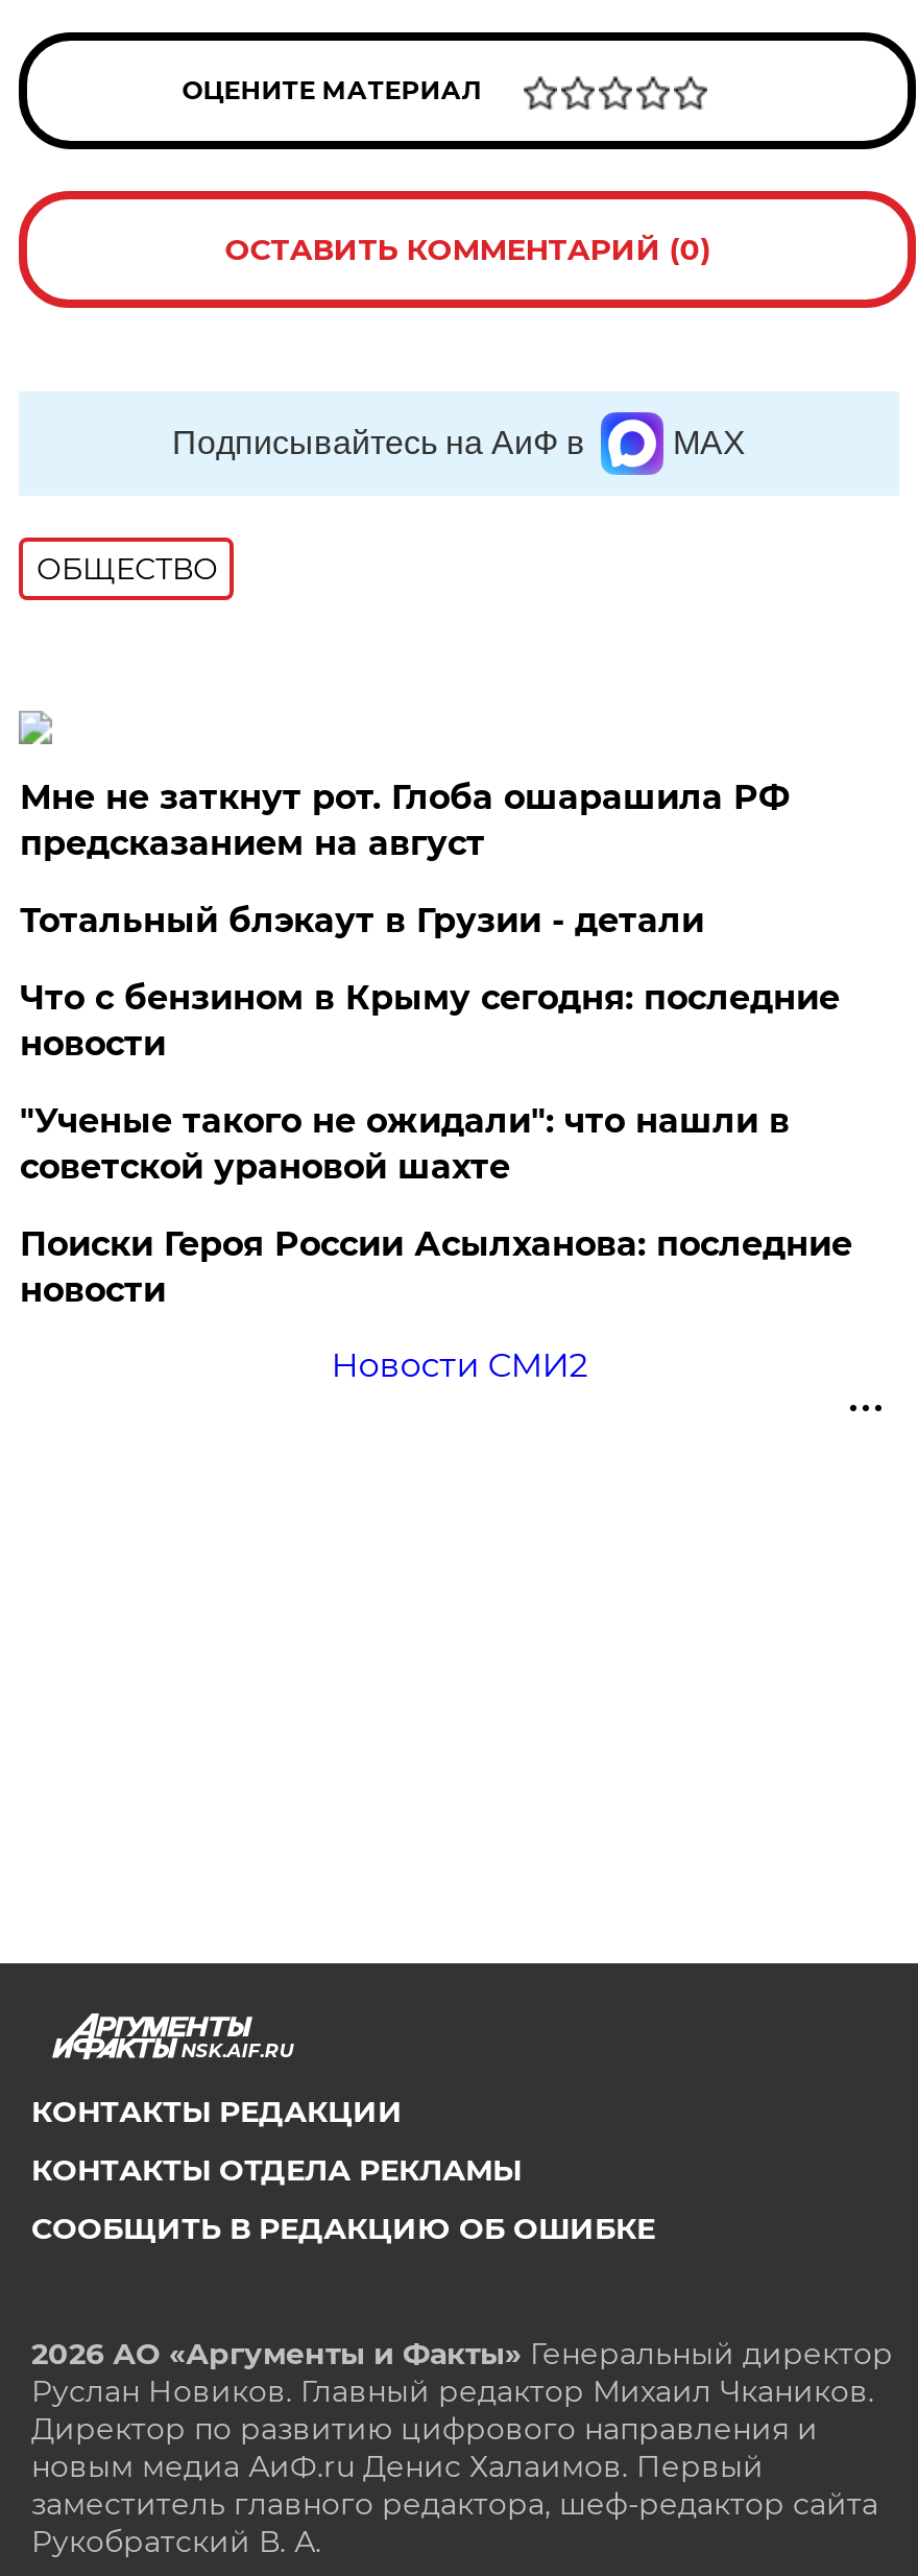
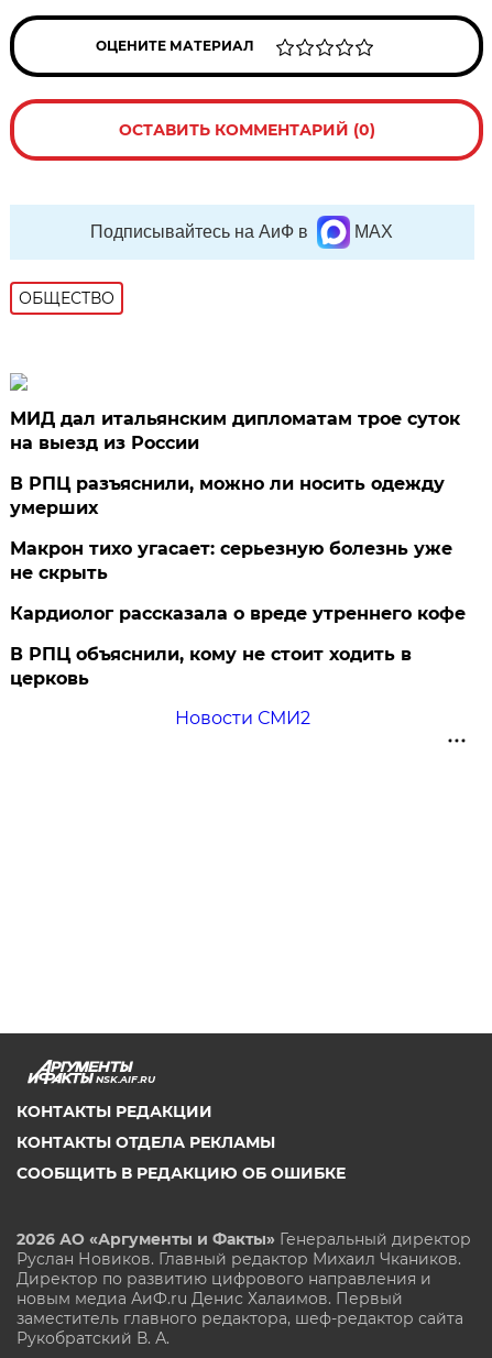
- Мне не заткнут рот. Глоба ошарашила РФ
- предсказанием на август
+ МИД дал итальянским дипломатам трое суток
+ на выезд из России

- Тотальный блэкаут в Грузии - детали
+ В РПЦ разъяснили, можно ли носить одежду
+ умерших

- Что с бензином в Крыму сегодня: последние
- новости
+ Макрон тихо угасает: серьезную болезнь уже
+ не скрыть

- "Ученые такого не ожидали": что нашли в
- советской урановой шахте
+ Кардиолог рассказала о вреде утреннего кофе

- Поиски Героя России Асылханова: последние
- новости
+ В РПЦ объяснили, кому не стоит ходить в
+ церковь
